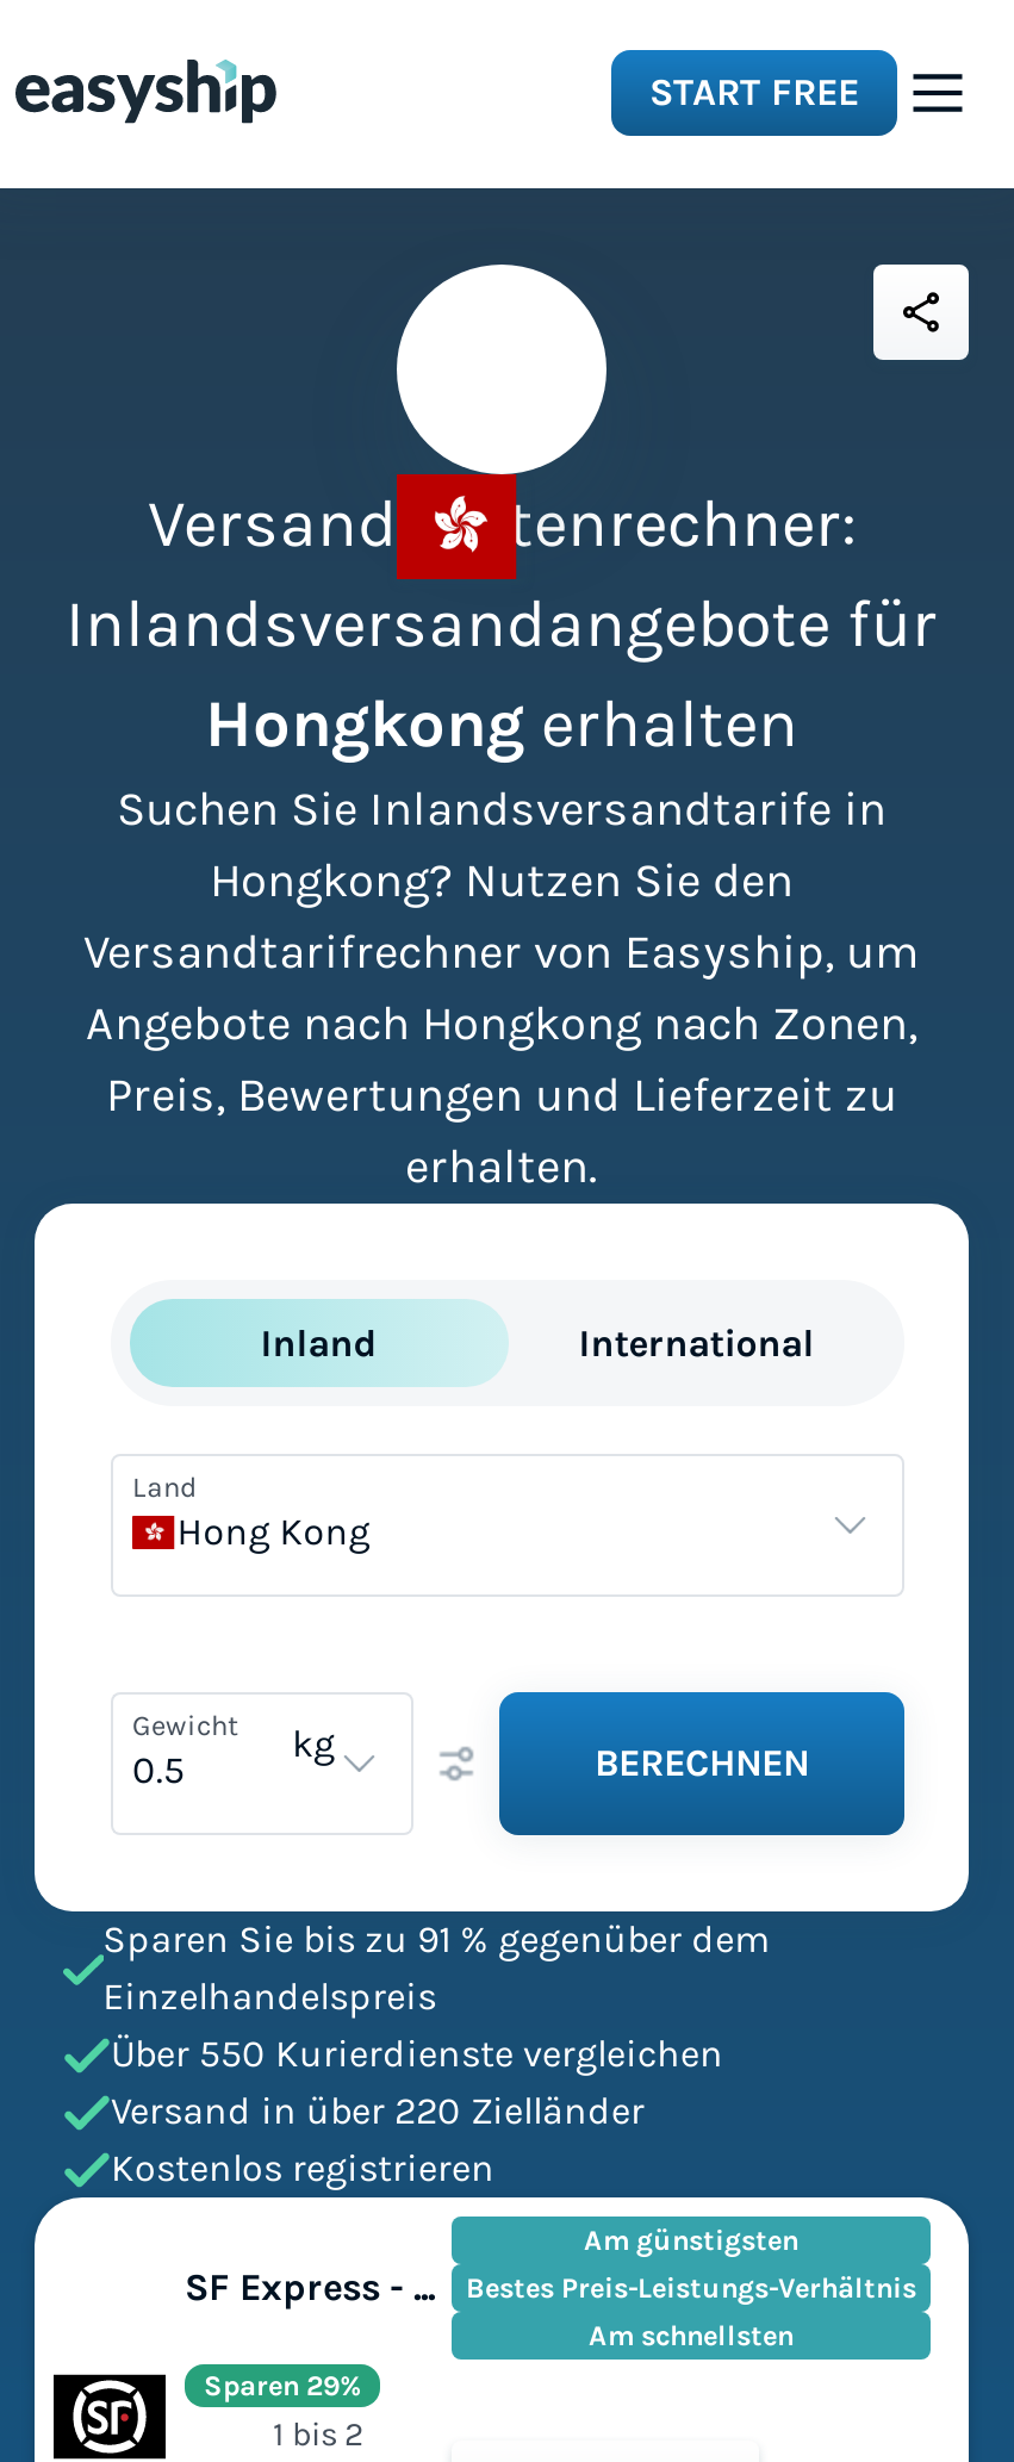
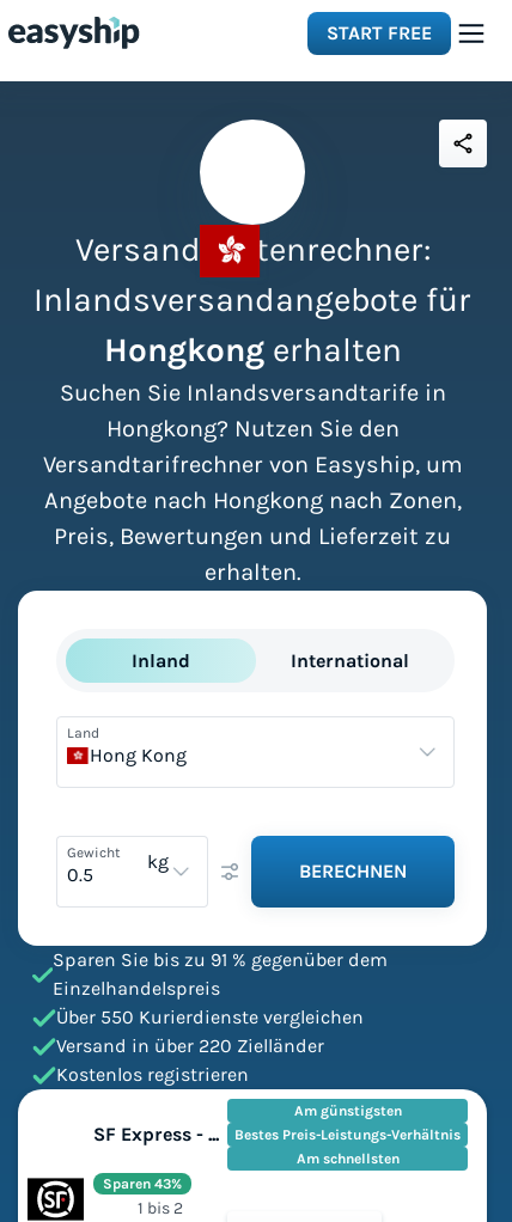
- Sparen 29%
+ Sparen 43%
